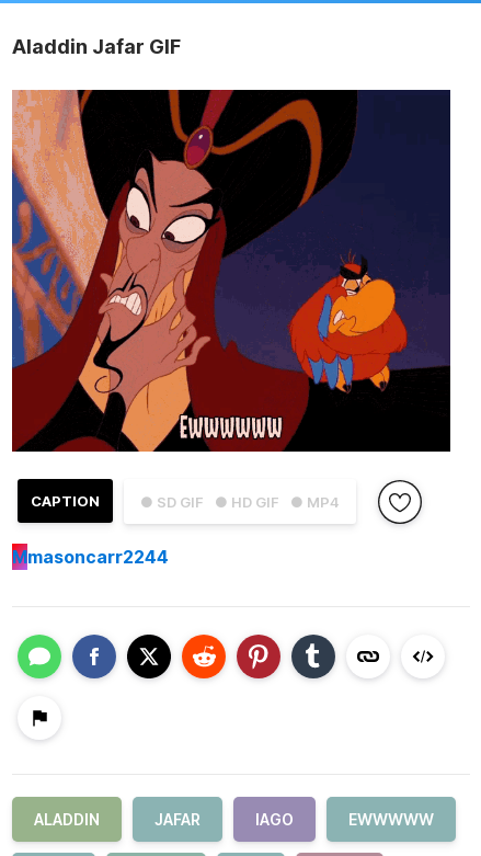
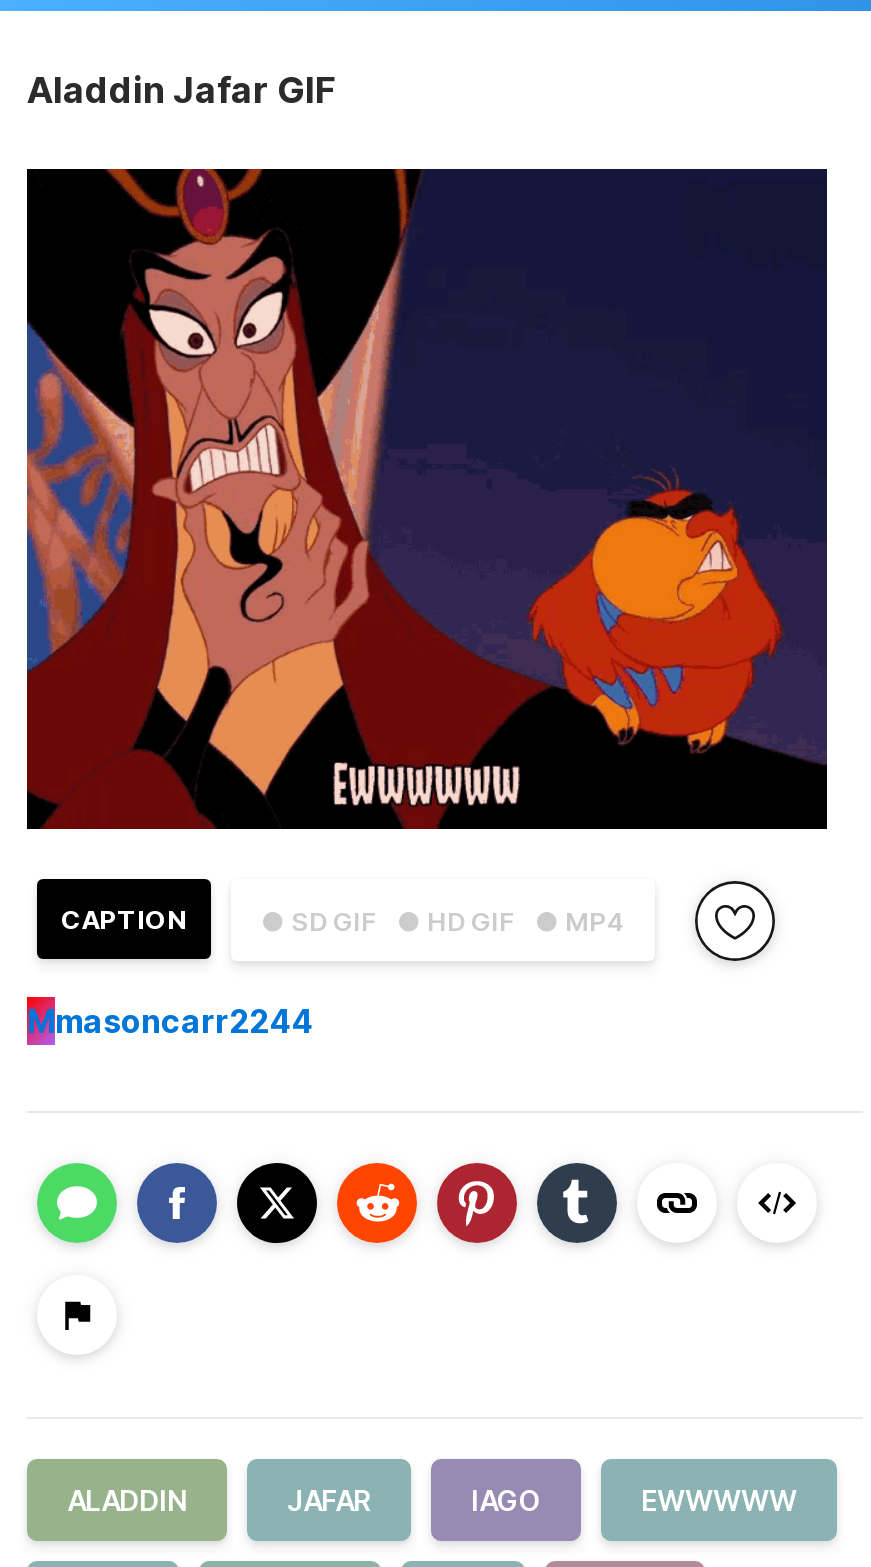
- [image]
+ [image]
